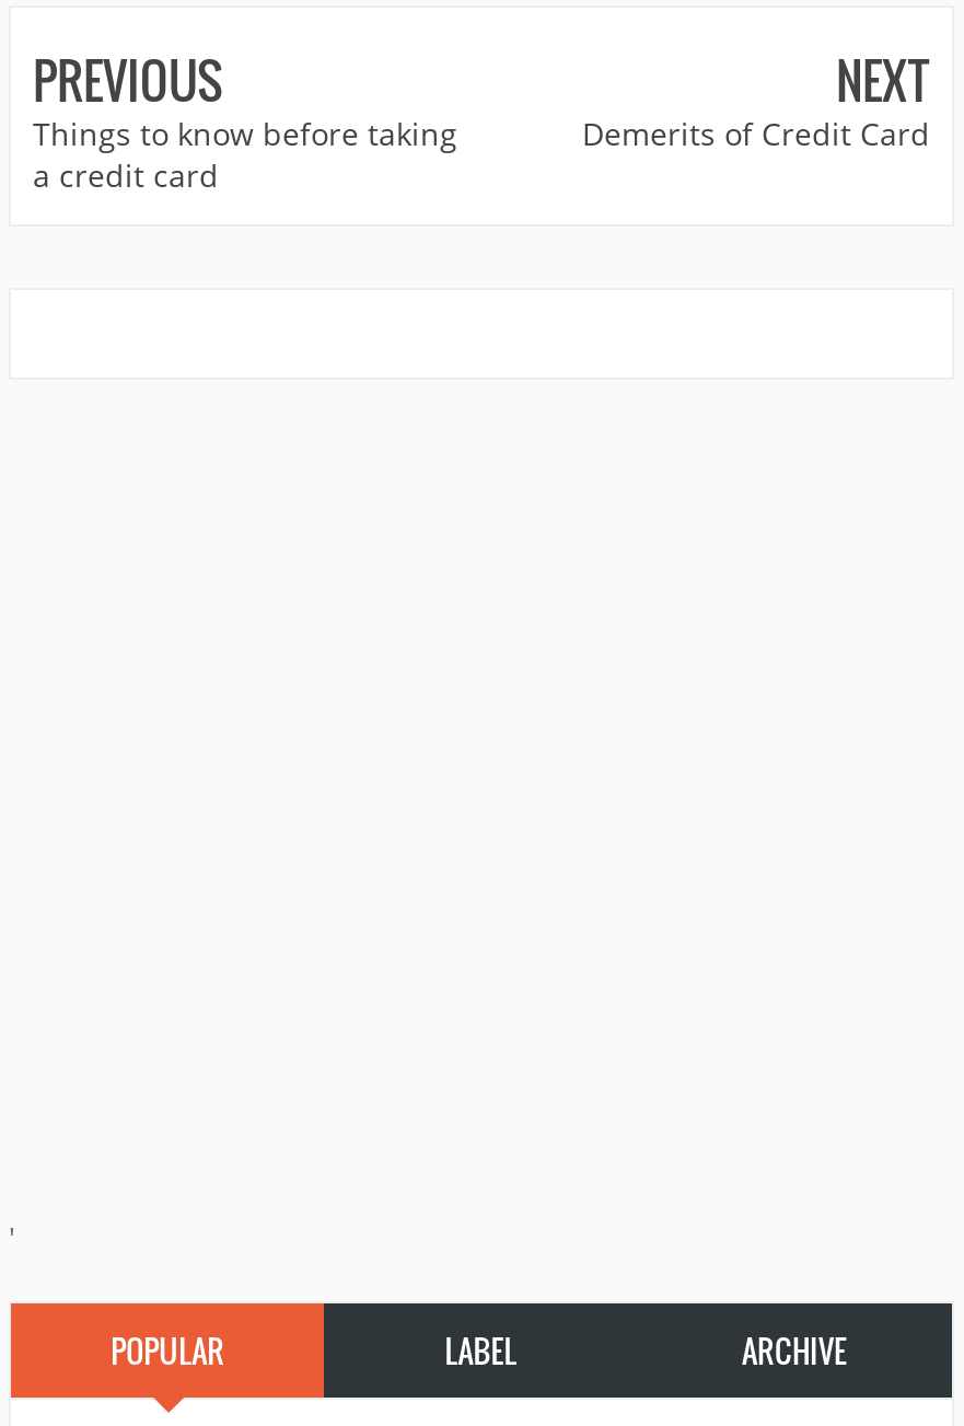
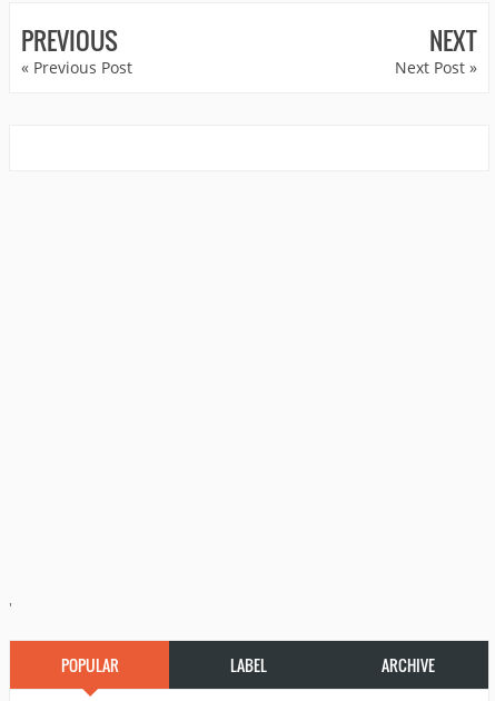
- Things to know before taking
- a credit card
+ « Previous Post

- Demerits of Credit Card
+ Next Post »
